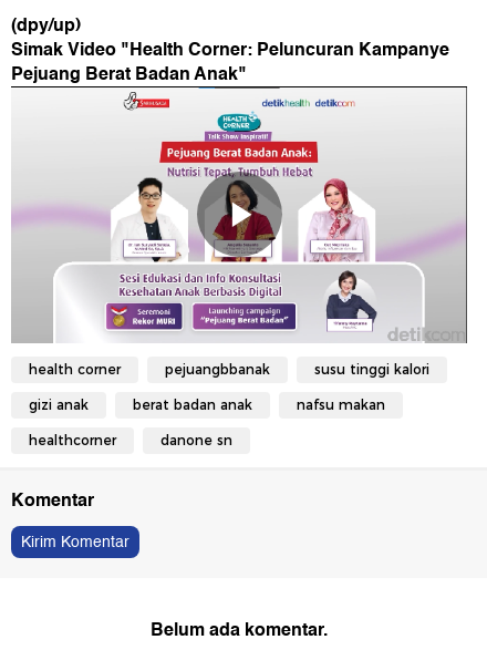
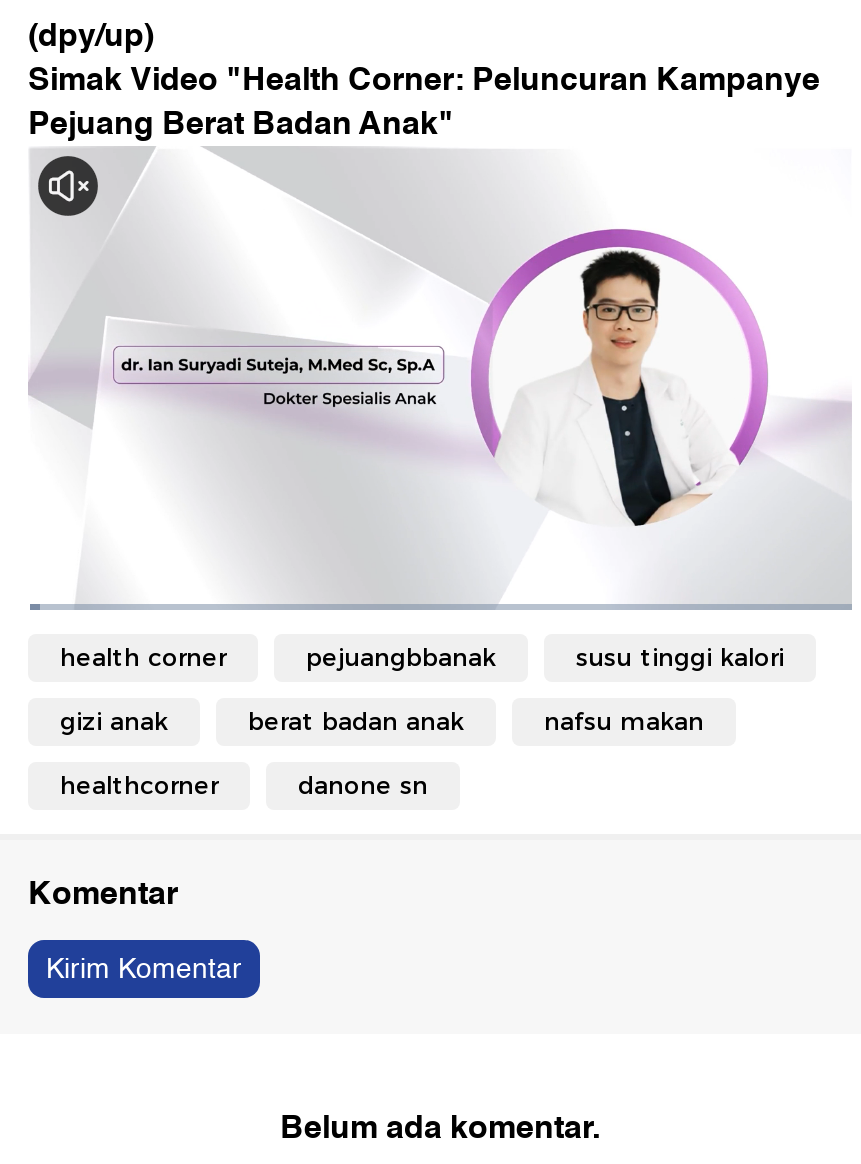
- [image]
+ [image]
